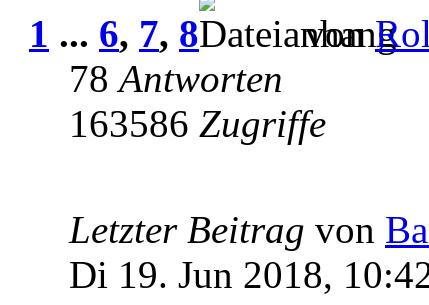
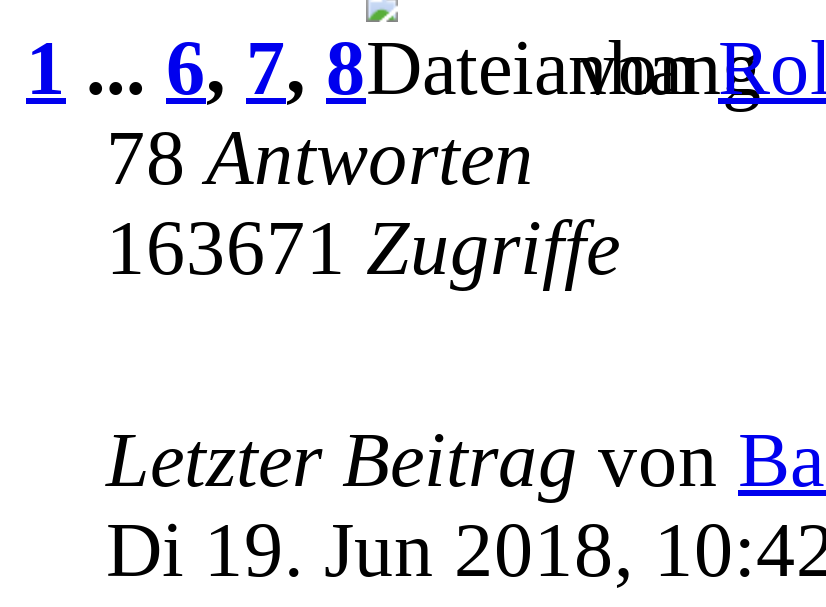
- 163586 Zugriffe
+ 163671 Zugriffe
